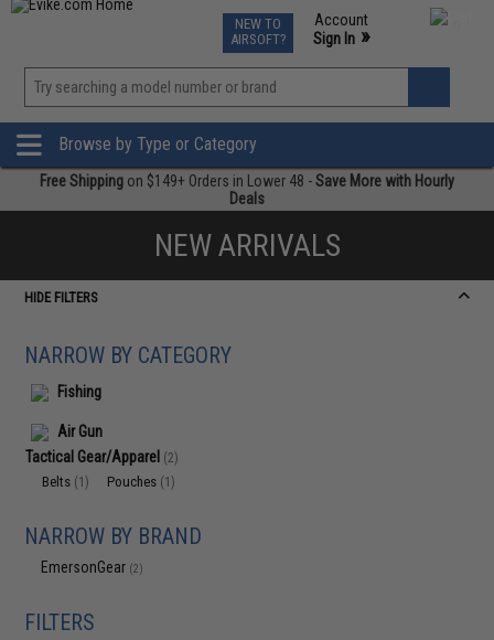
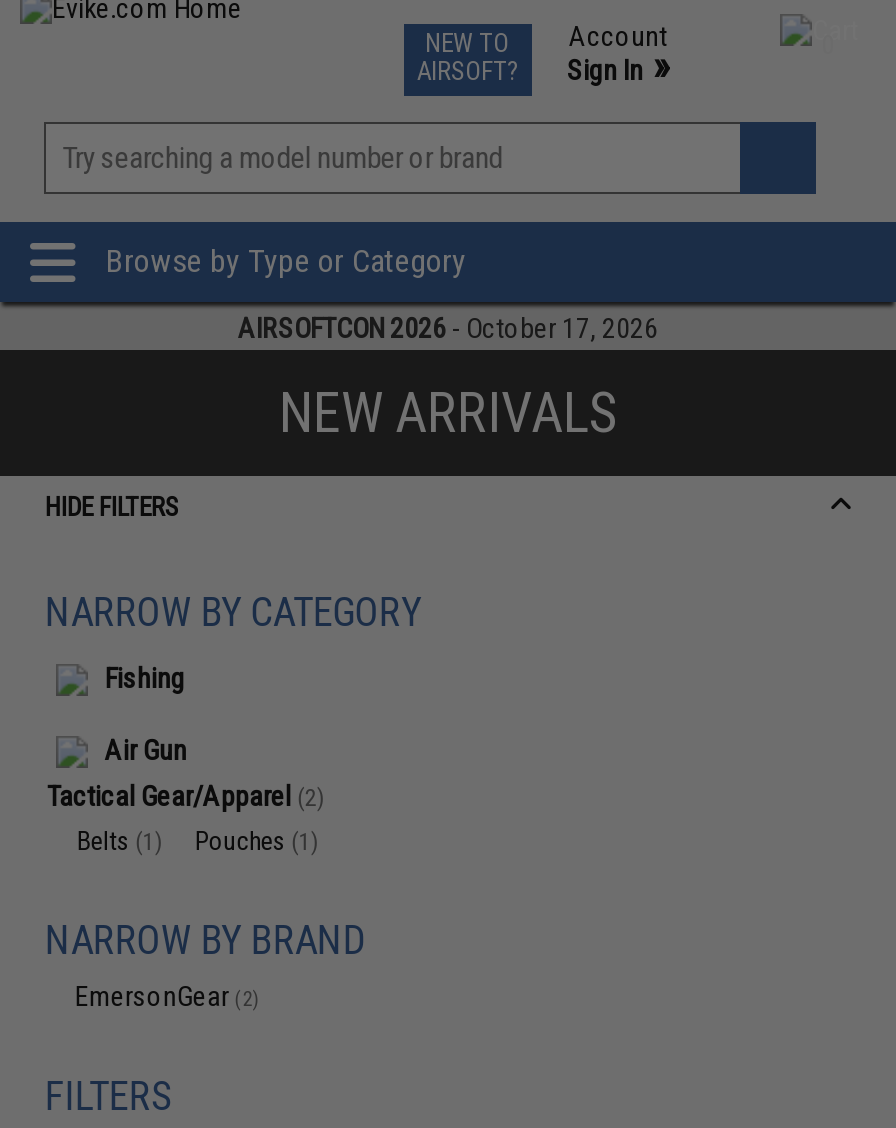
- Free Shipping on $149+ Orders in Lower 48 - Save More with Hourly
- Deals
+ AIRSOFTCON 2026 - October 17, 2026
